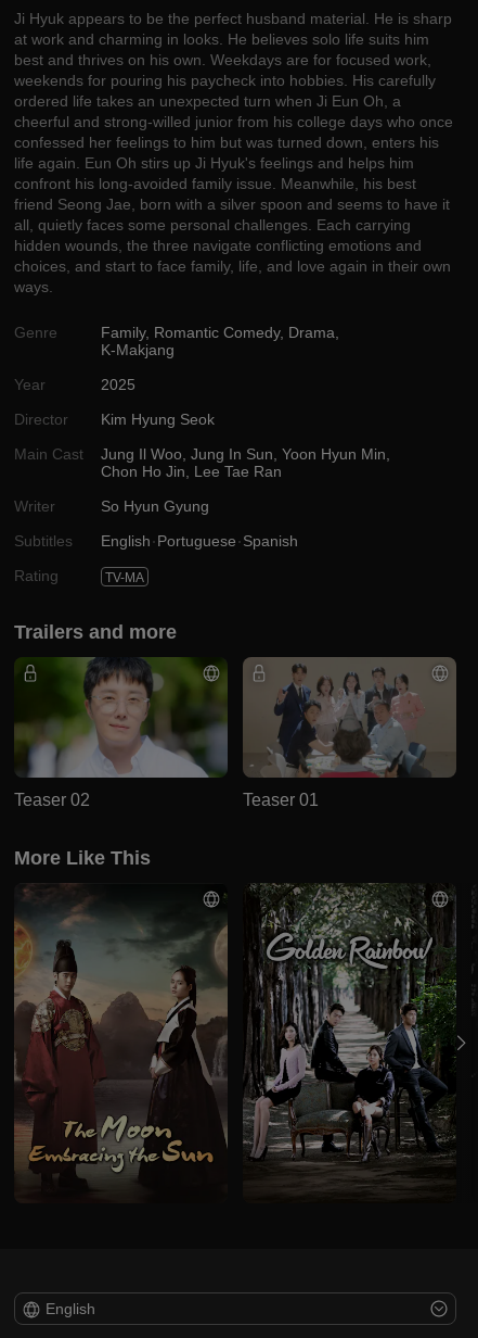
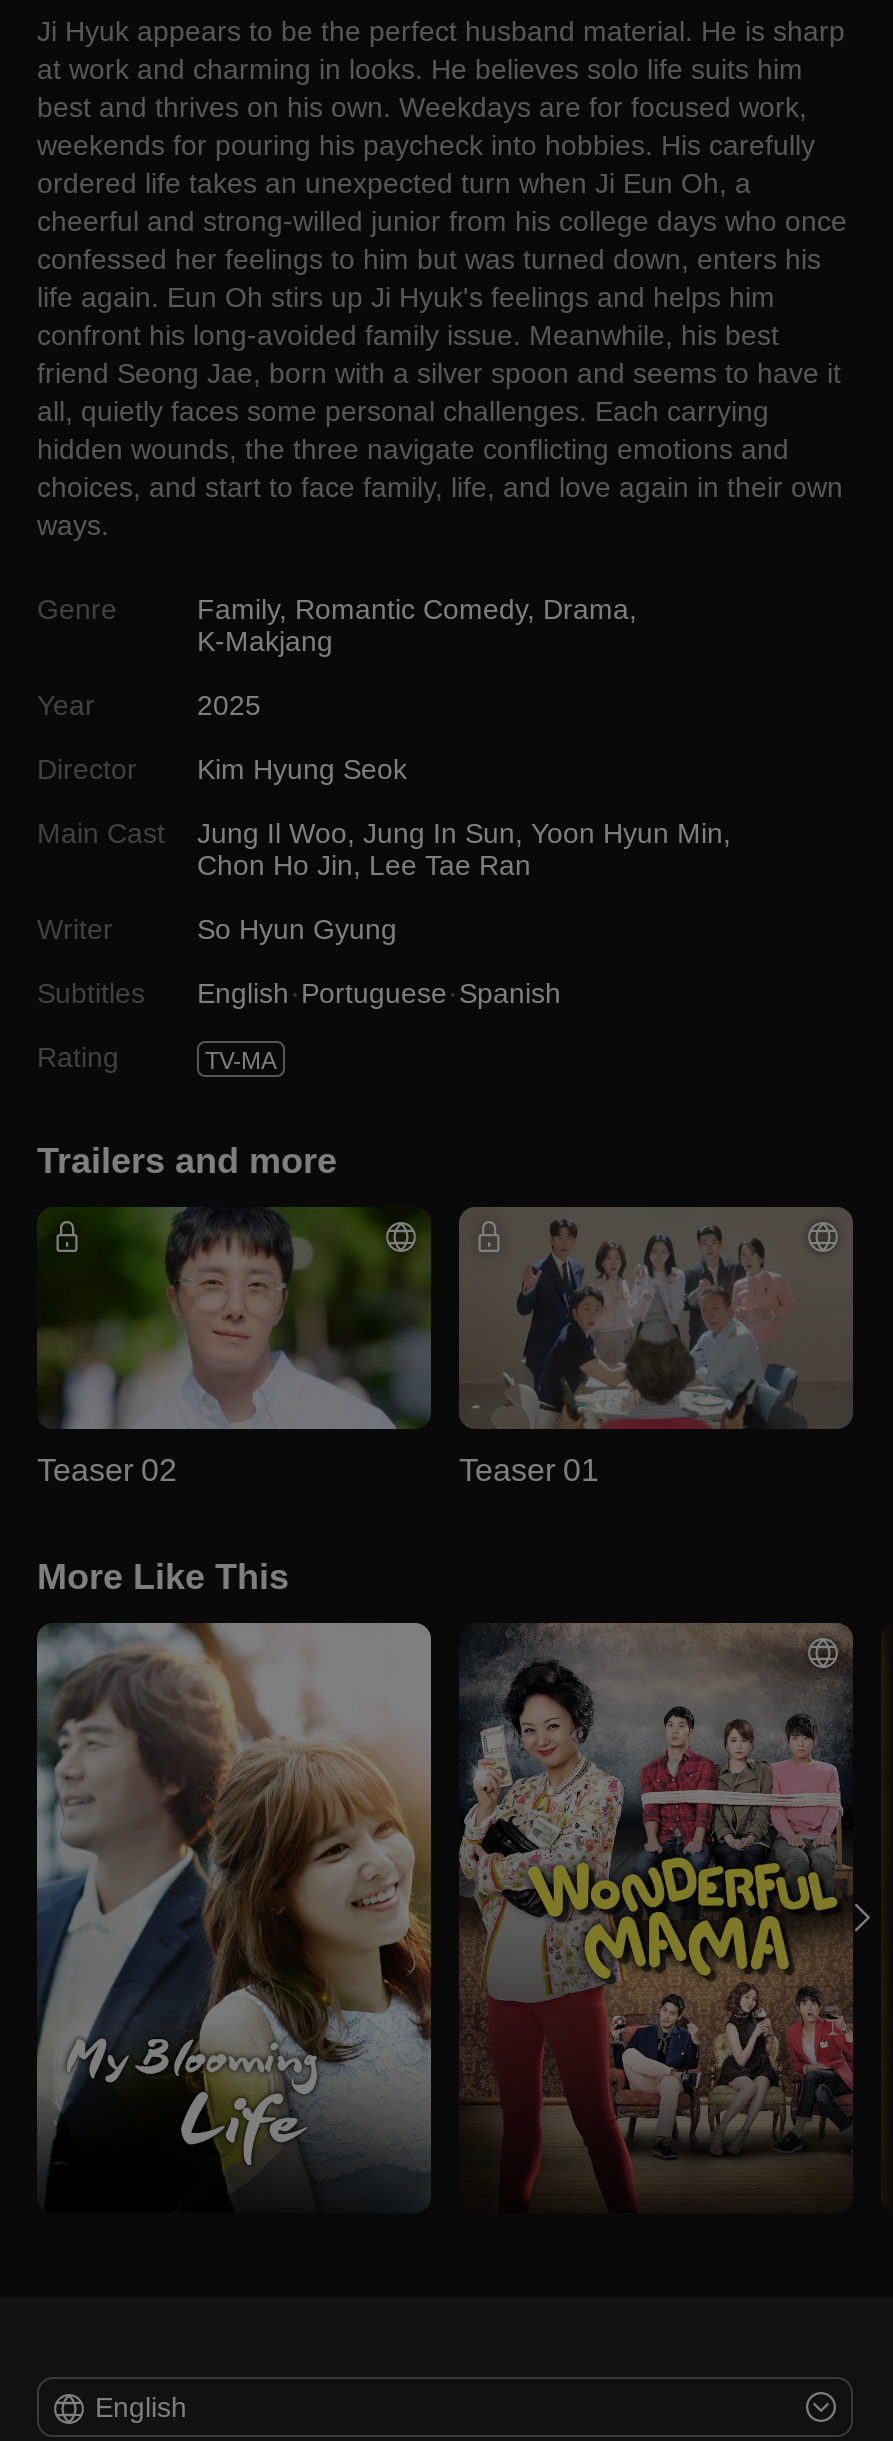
- [image]
+ [image]

- [image]
+ [image]
